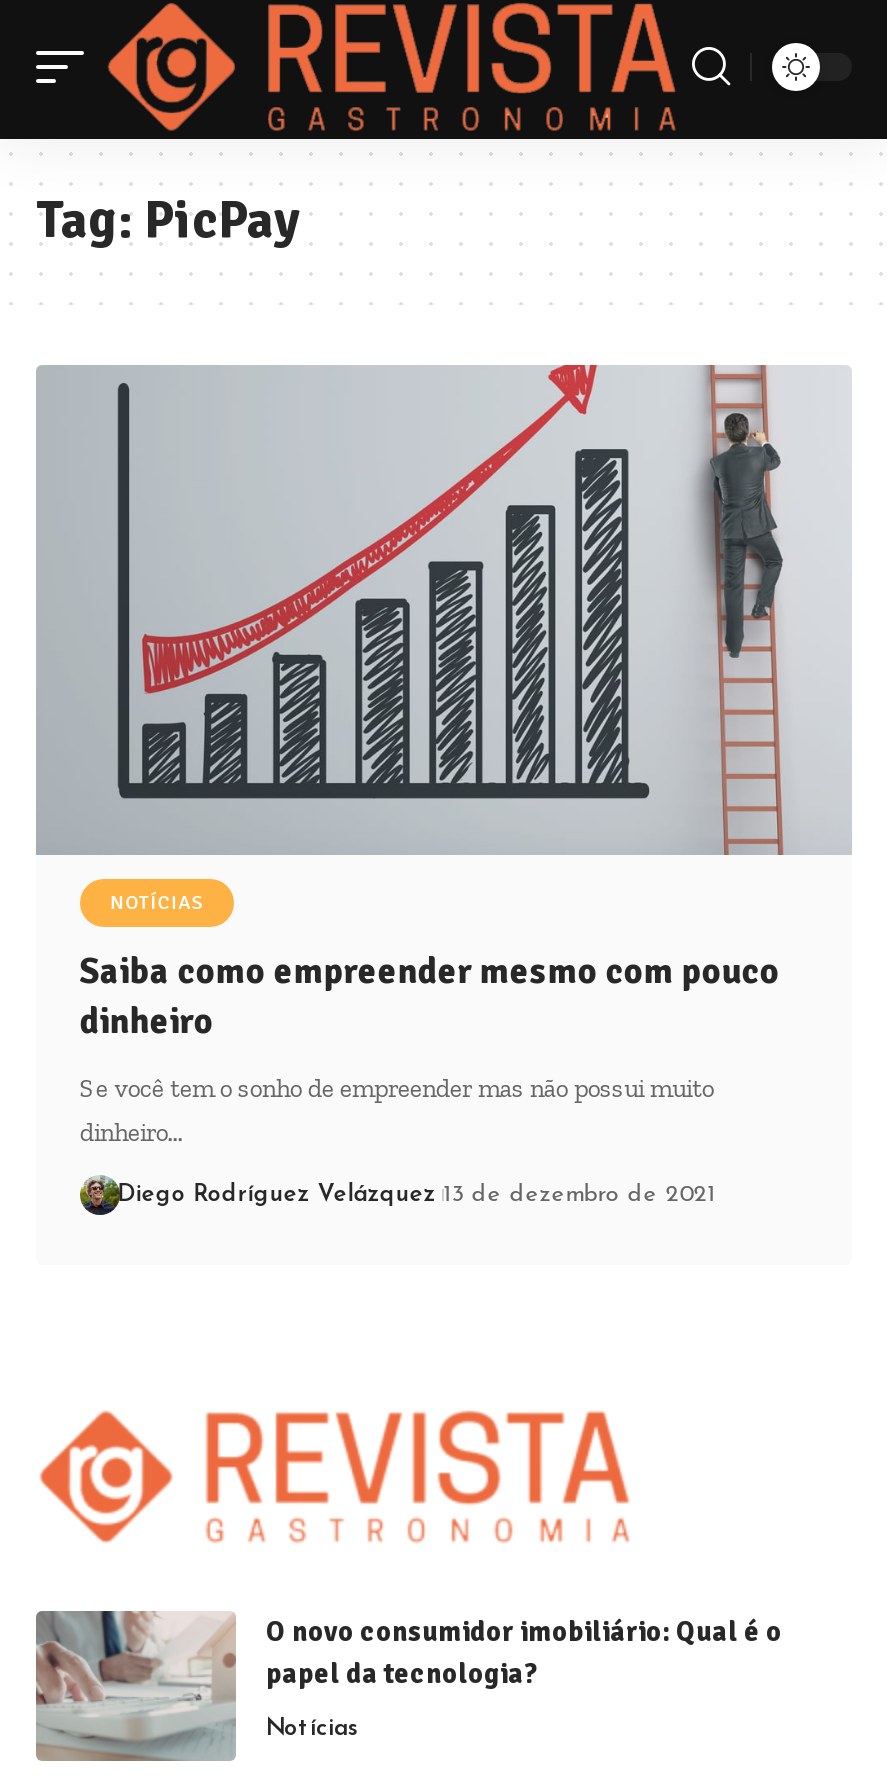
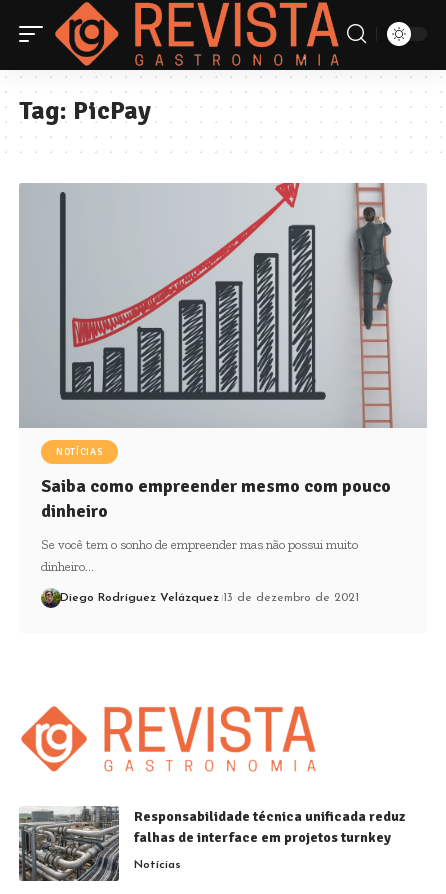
- [image]
- O novo consumidor imobiliário: Qual é o
- papel da tecnologia?
+ [image]
+ Responsabilidade técnica unificada reduz
+ falhas de interface em projetos turnkey
